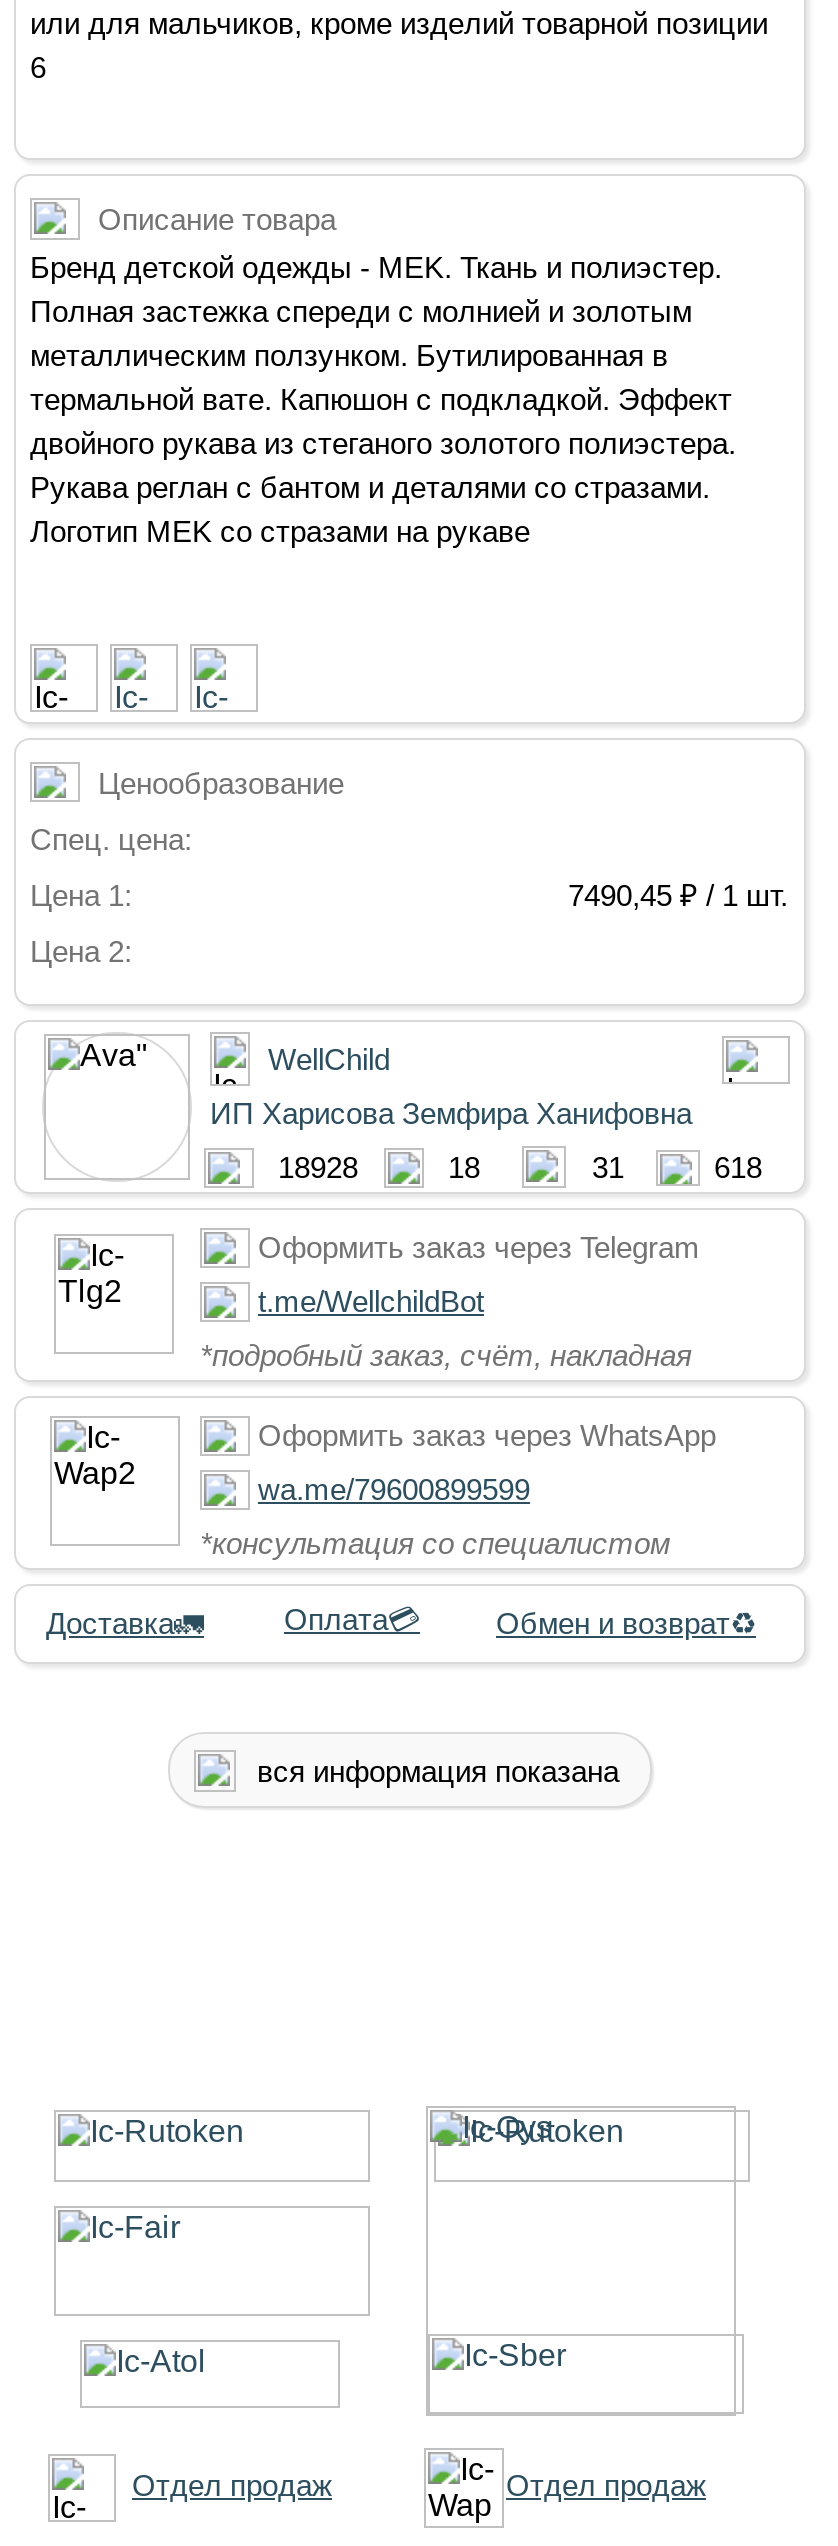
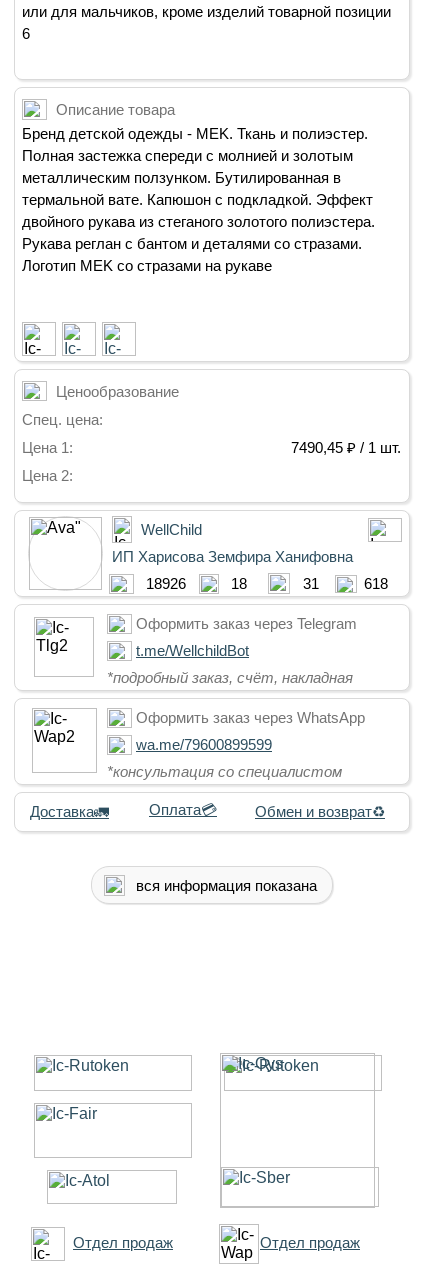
- 18928
+ 18926
